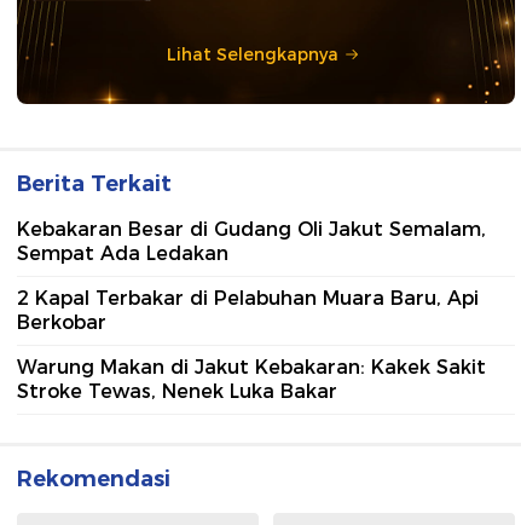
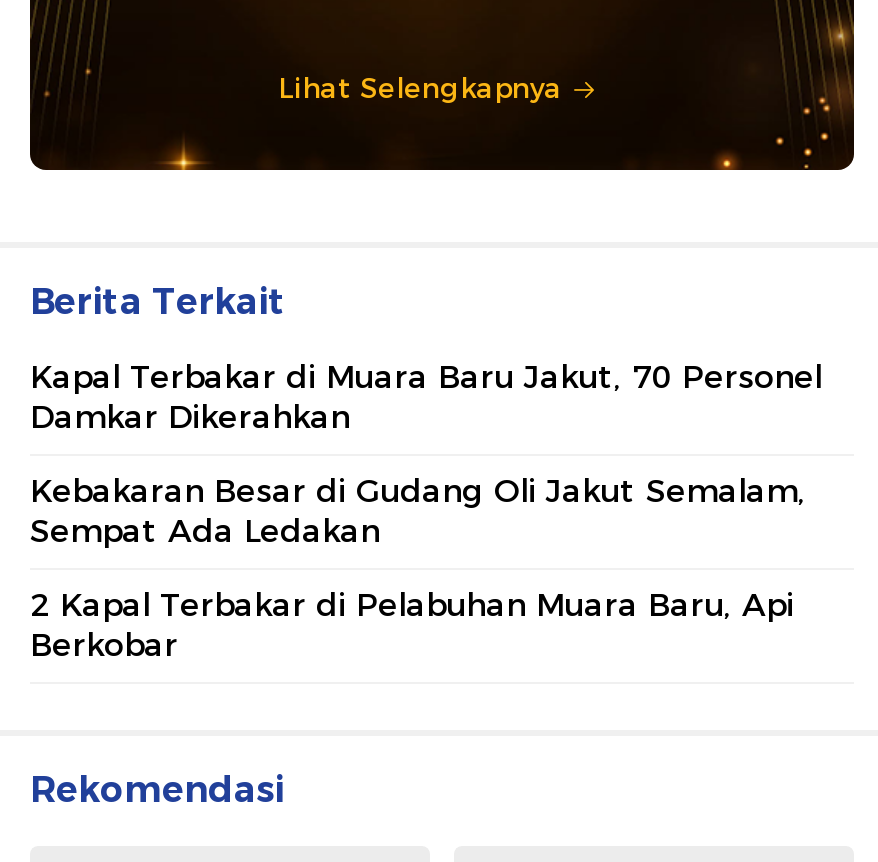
+ Kapal Terbakar di Muara Baru Jakut, 70 Personel
+ Damkar Dikerahkan

moved down: Kebakaran Besar di Gudang Oli Jakut Semalam, | Sempat Ada Ledakan | 2 Kapal Terbakar di Pelabuhan Muara Baru, Api | Berkobar

- Warung Makan di Jakut Kebakaran: Kakek Sakit
- Stroke Tewas, Nenek Luka Bakar
